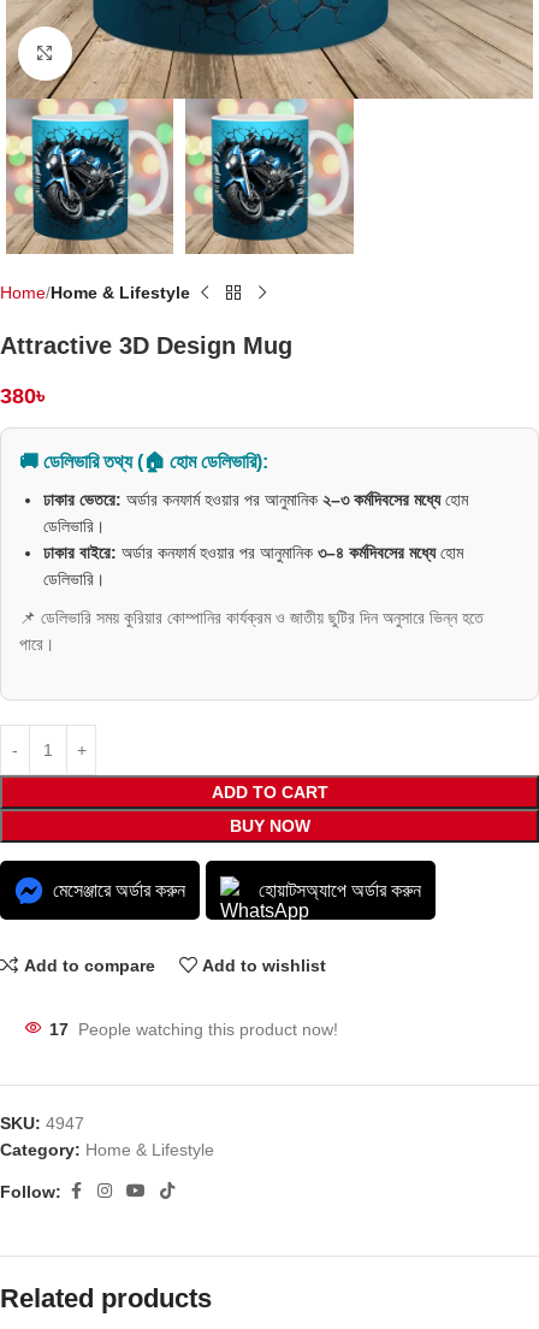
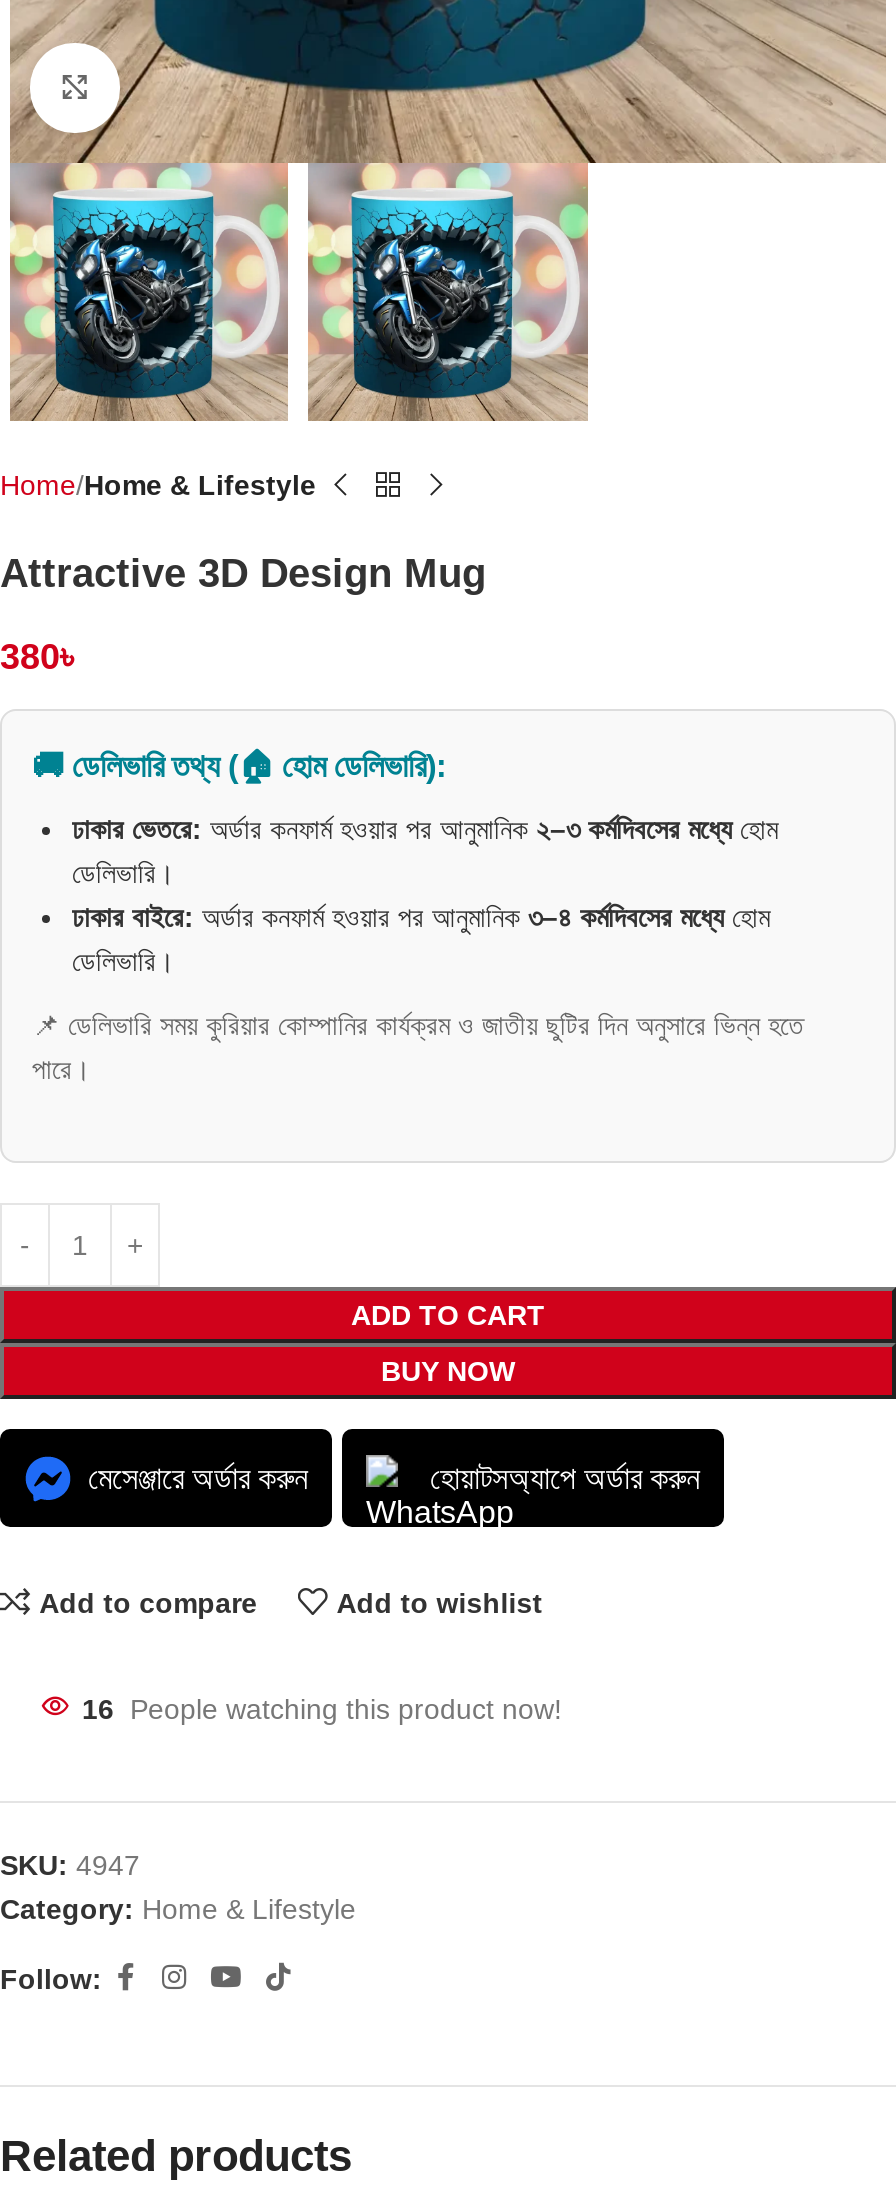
- 17 People watching this product now!
+ 16 People watching this product now!
